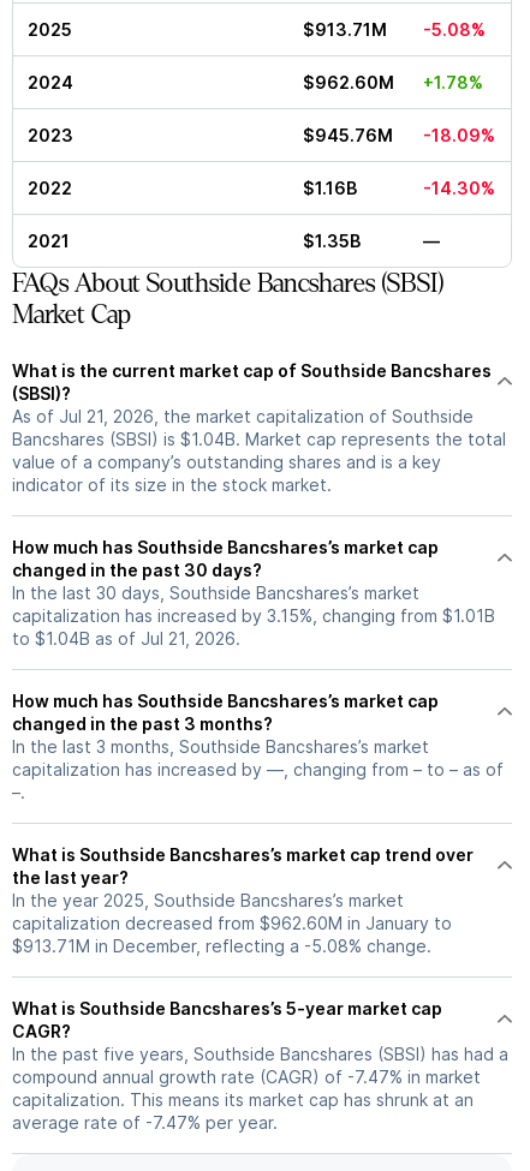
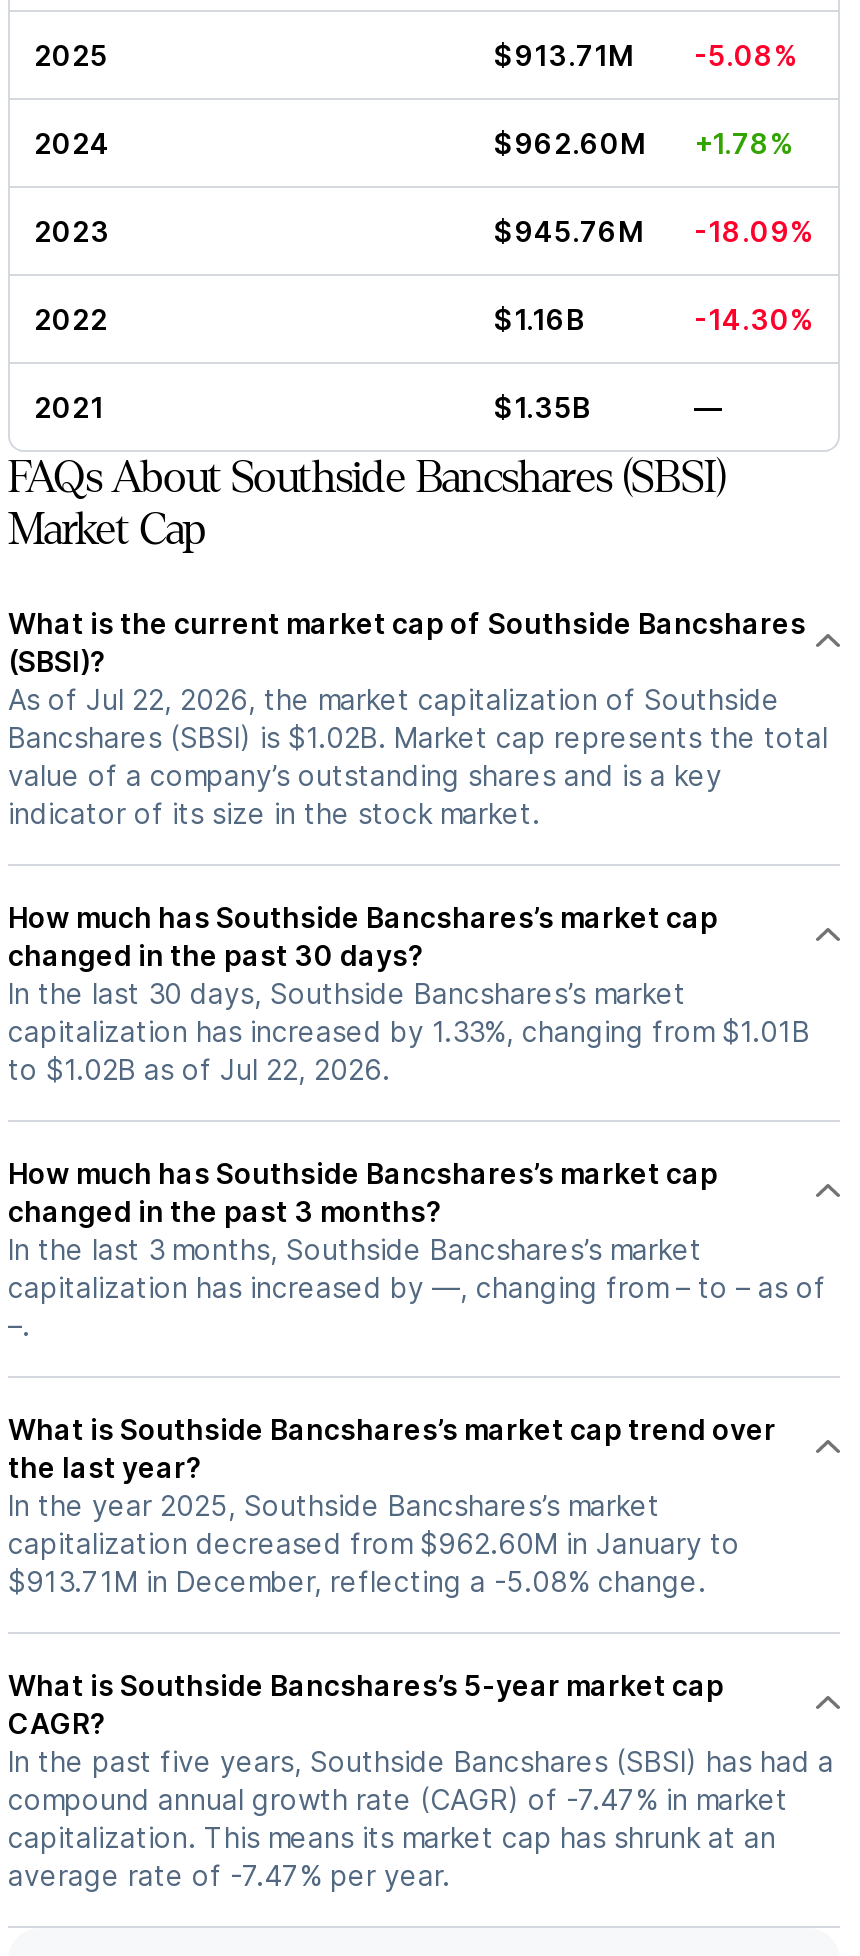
- As of Jul 21, 2026, the market capitalization of Southside
+ As of Jul 22, 2026, the market capitalization of Southside

- Bancshares (SBSI) is $1.04B. Market cap represents the total
+ Bancshares (SBSI) is $1.02B. Market cap represents the total

- capitalization has increased by 3.15%, changing from $1.01B
+ capitalization has increased by 1.33%, changing from $1.01B

- to $1.04B as of Jul 21, 2026.
+ to $1.02B as of Jul 22, 2026.
